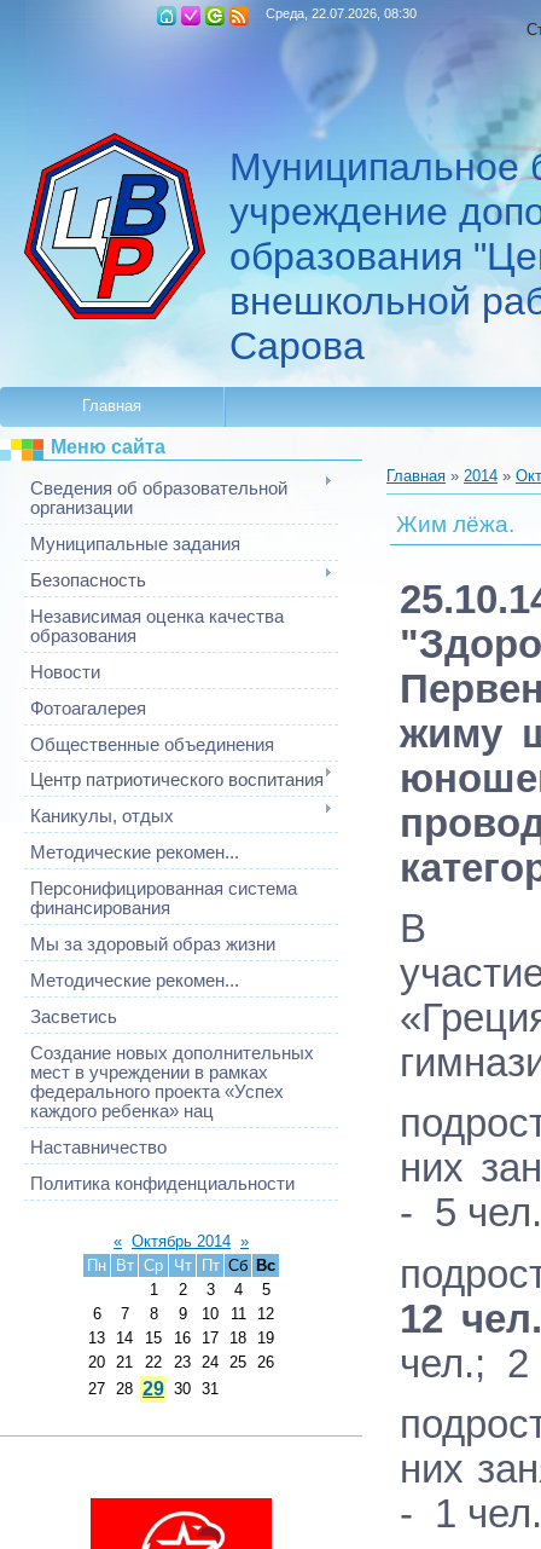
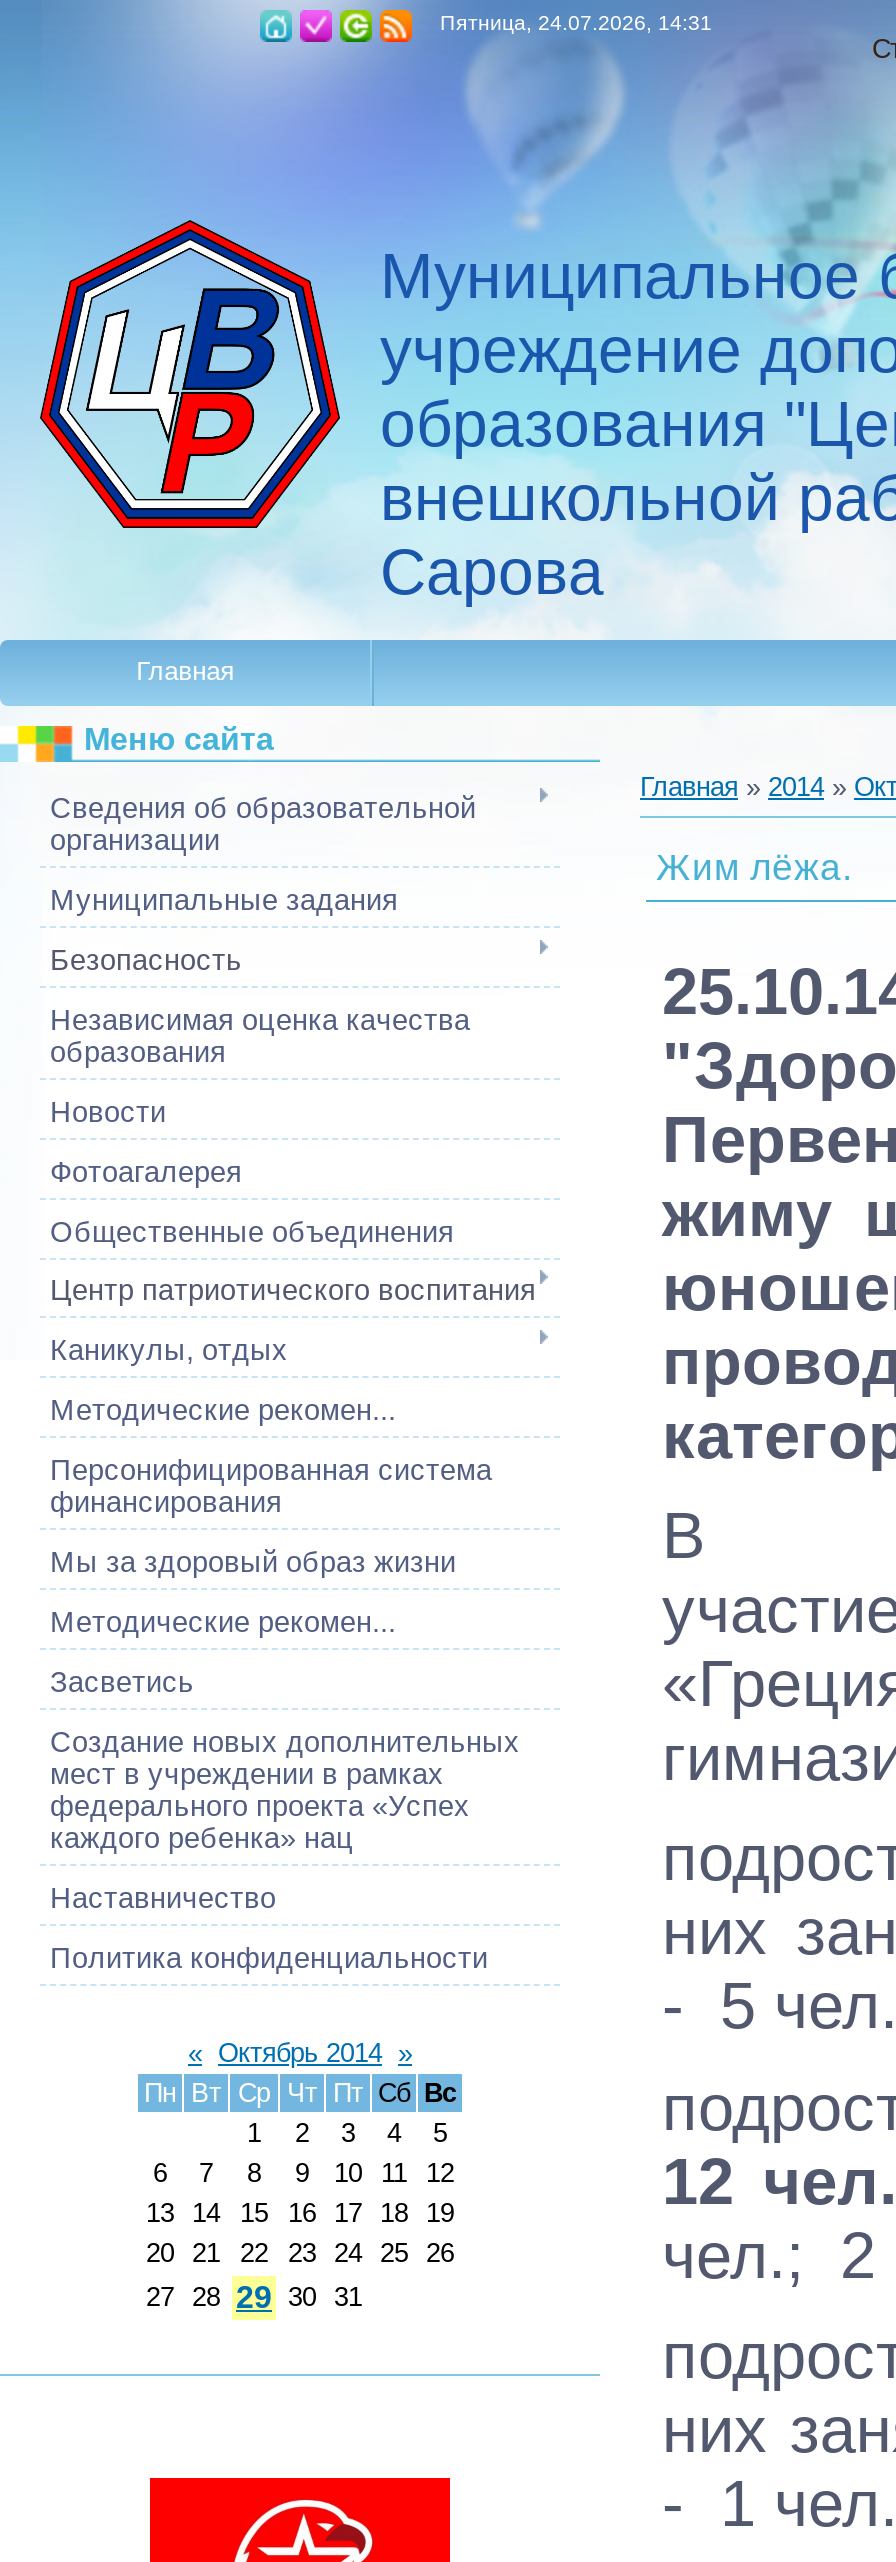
- Среда, 22.07.2026, 08:30
+ Пятница, 24.07.2026, 14:31
